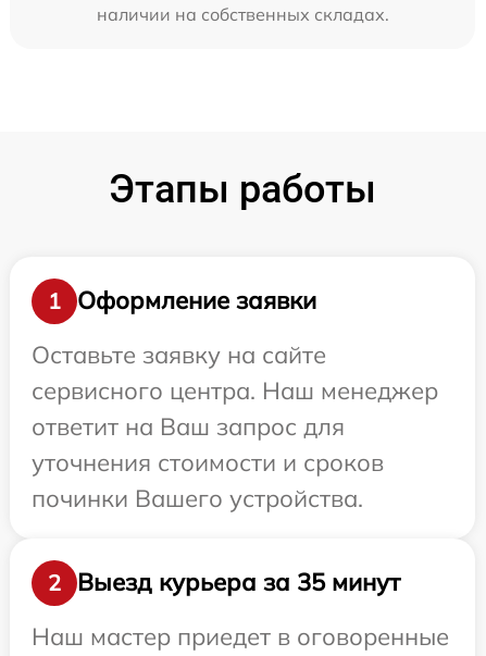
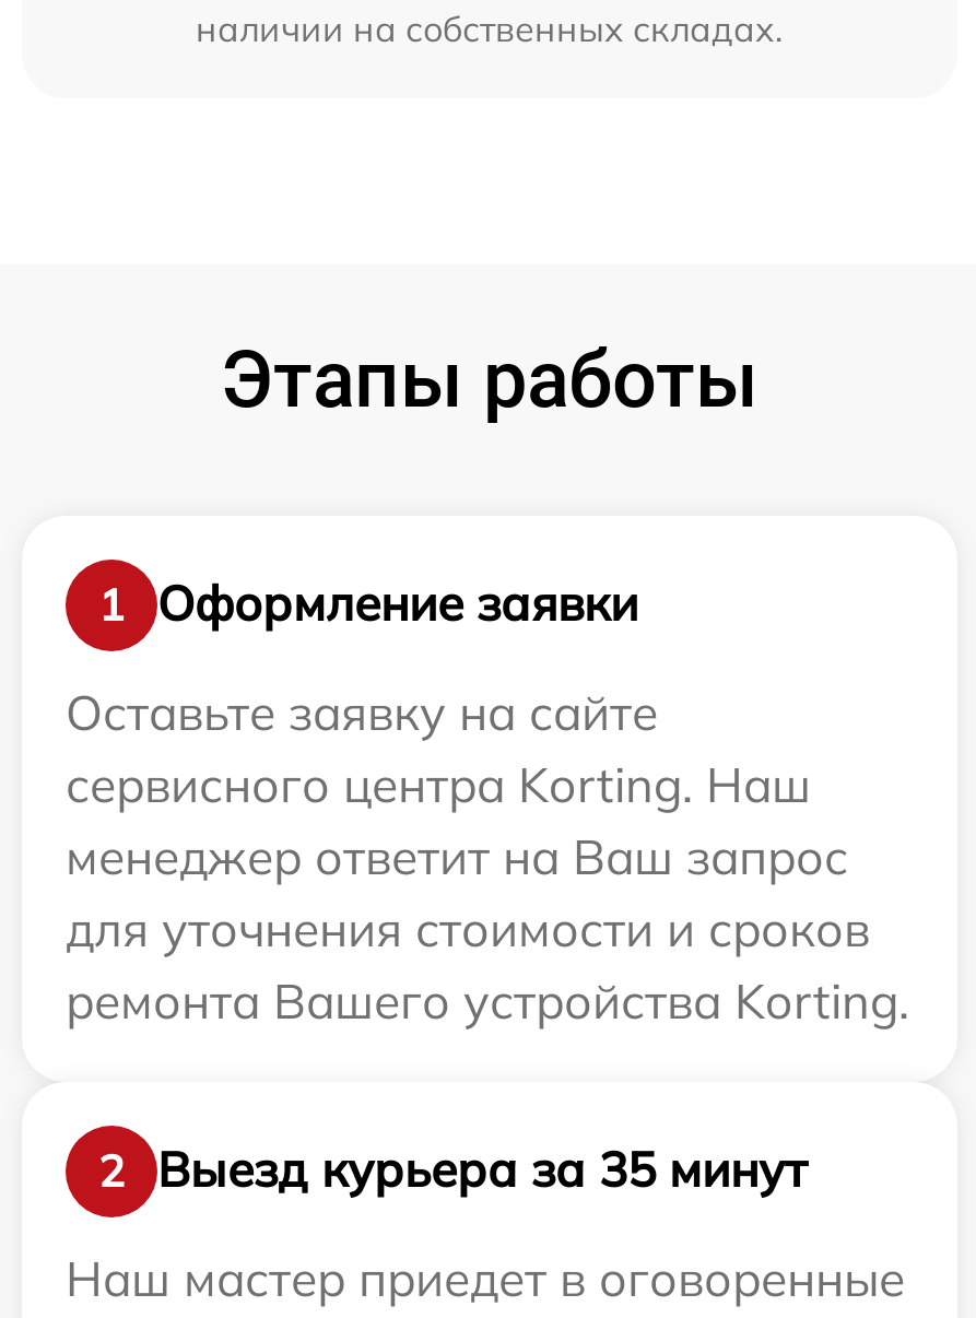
- сервисного центра. Наш менеджер
- ответит на Ваш запрос для
- уточнения стоимости и сроков
- починки Вашего устройства.
+ сервисного центра Korting. Наш
+ менеджер ответит на Ваш запрос
+ для уточнения стоимости и сроков
+ ремонта Вашего устройства Korting.
